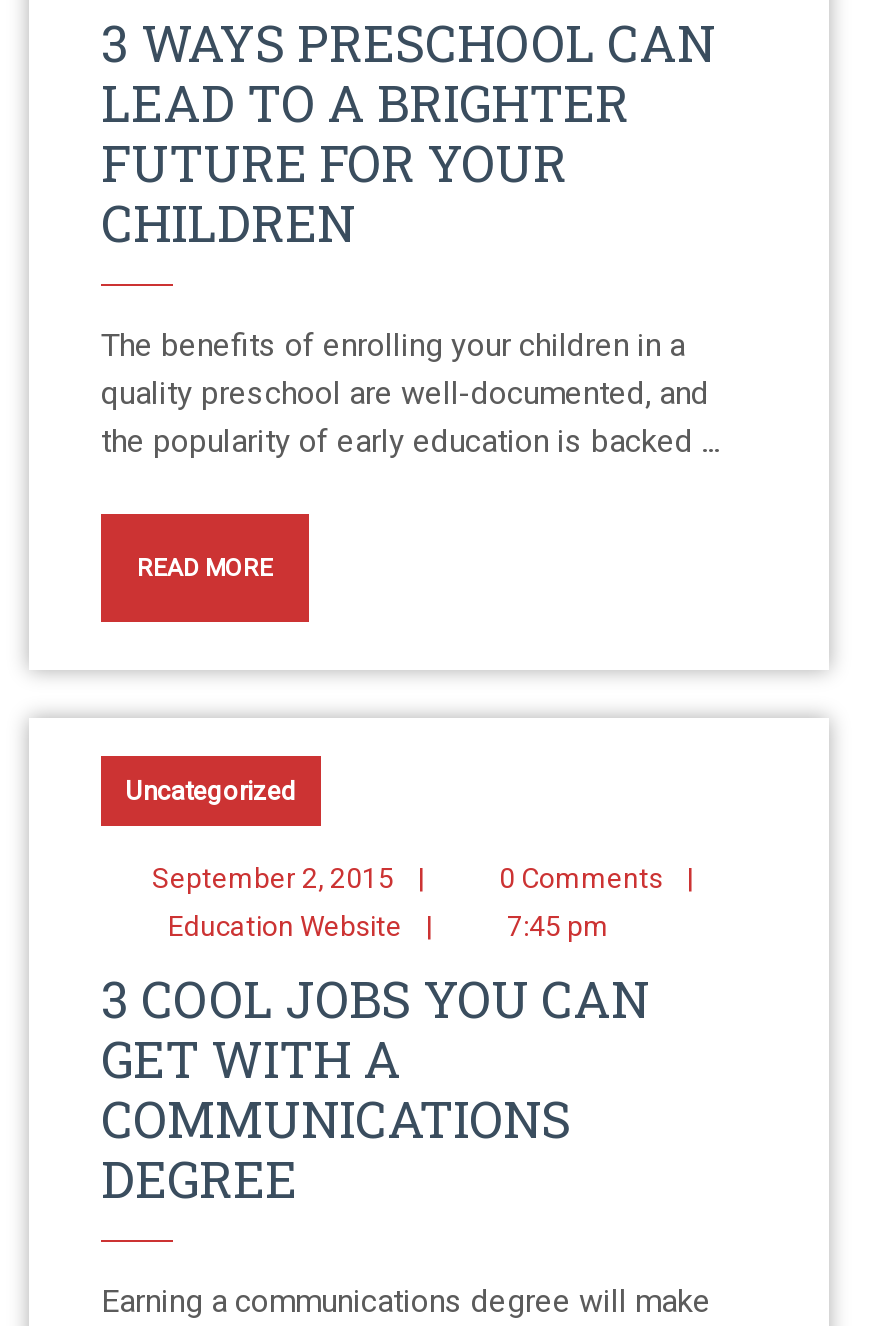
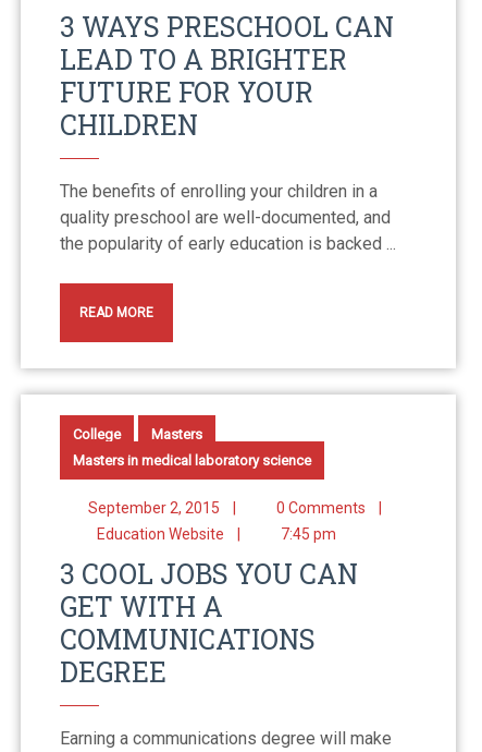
- Uncategorized
+ College
+ Masters
+ Masters in medical laboratory science
